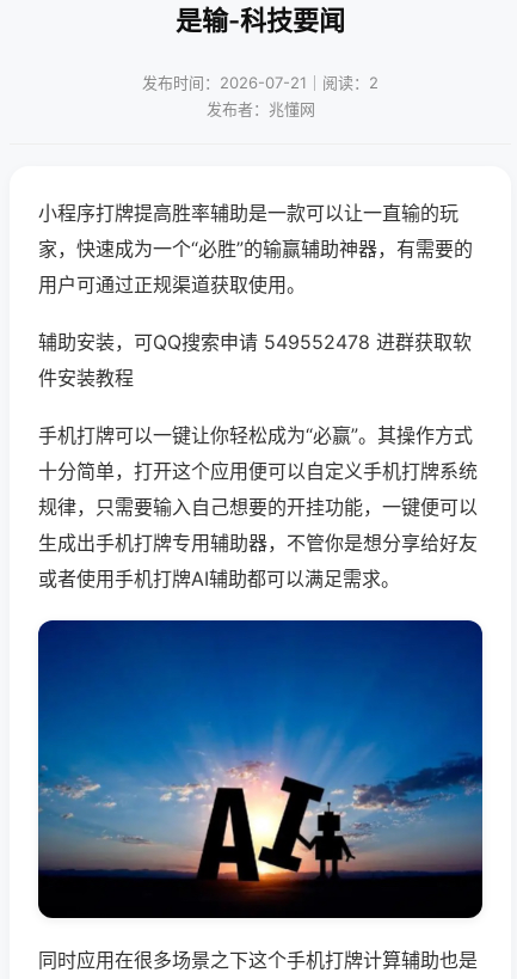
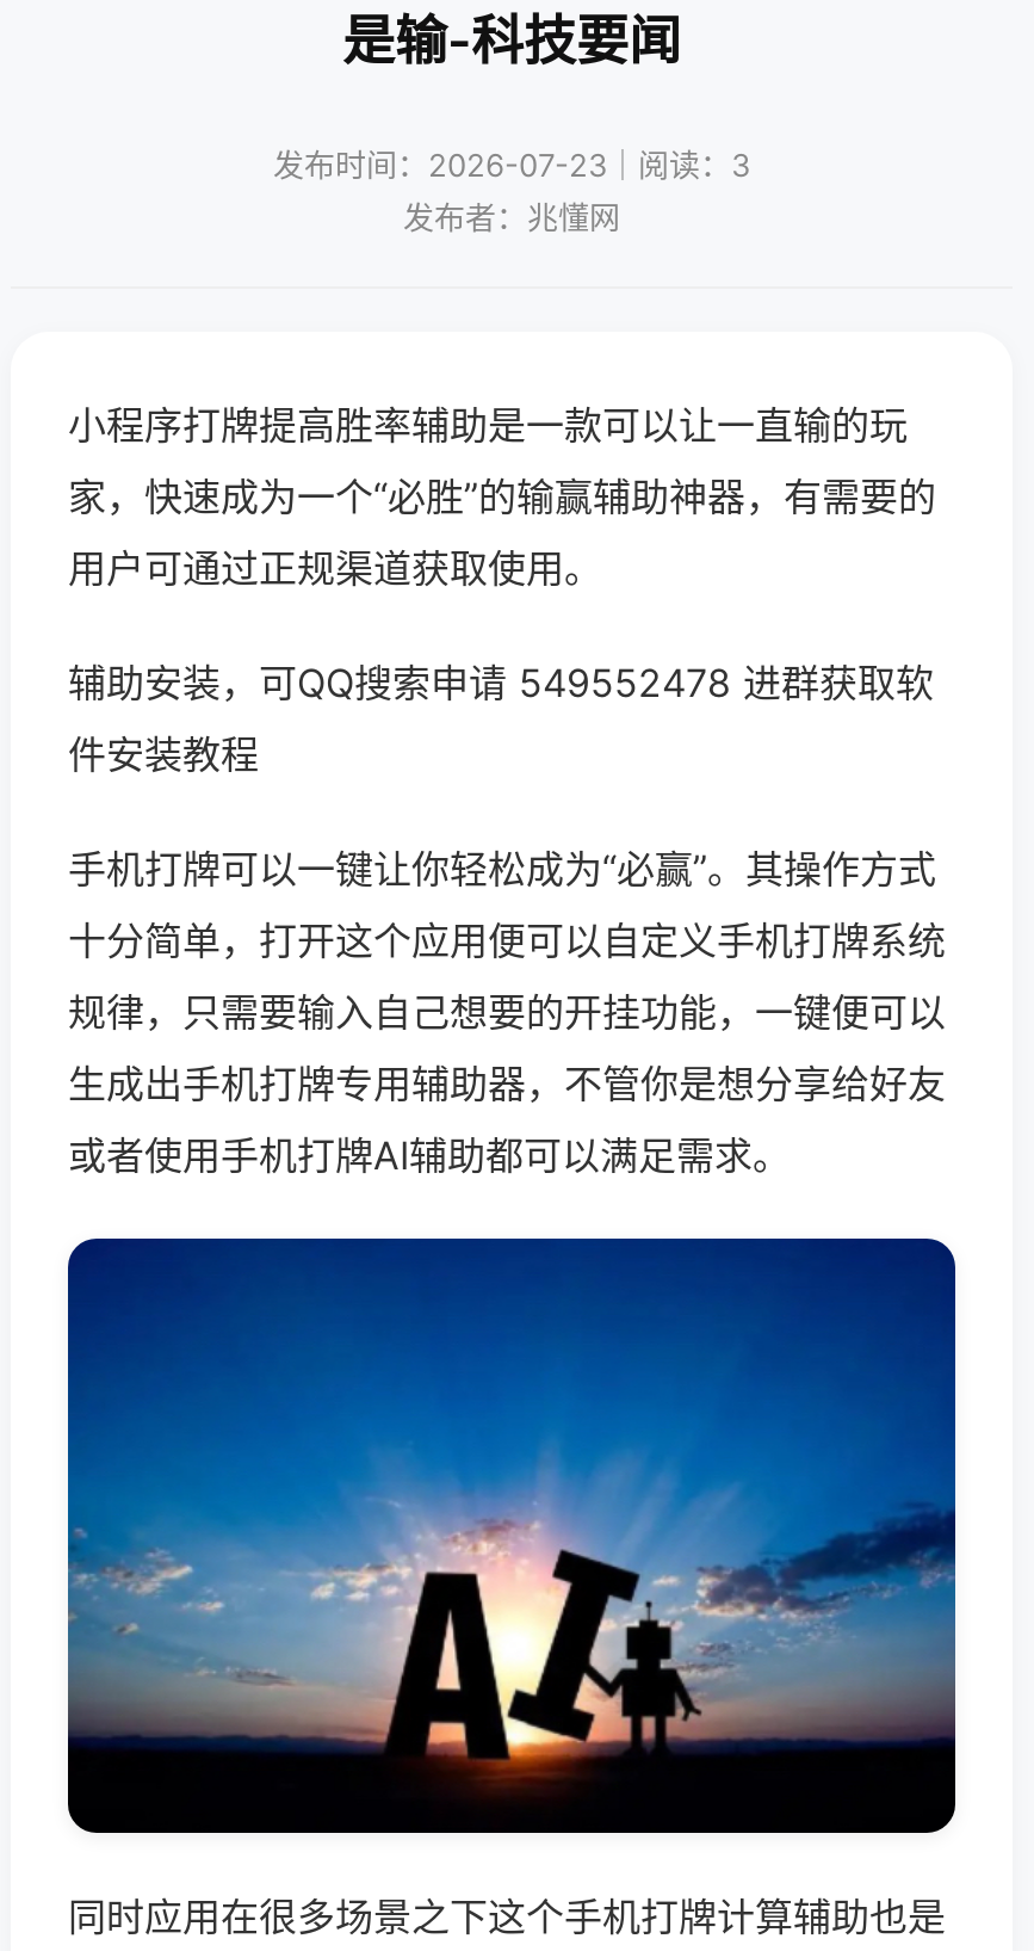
- 发布时间：2026-07-21｜阅读：2
+ 发布时间：2026-07-23｜阅读：3
